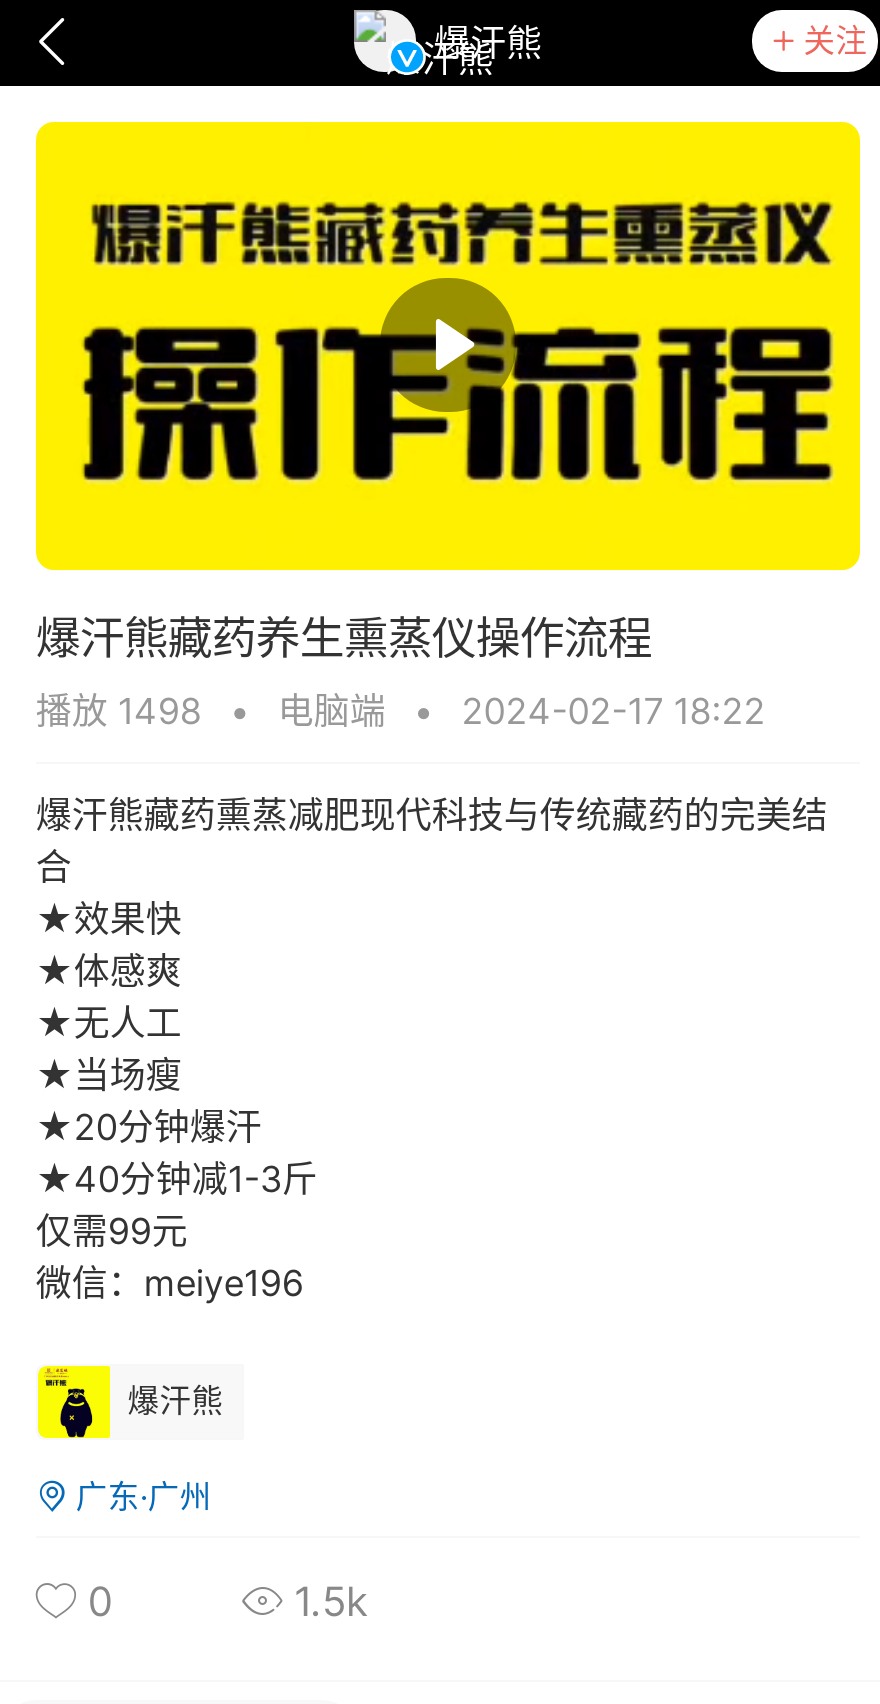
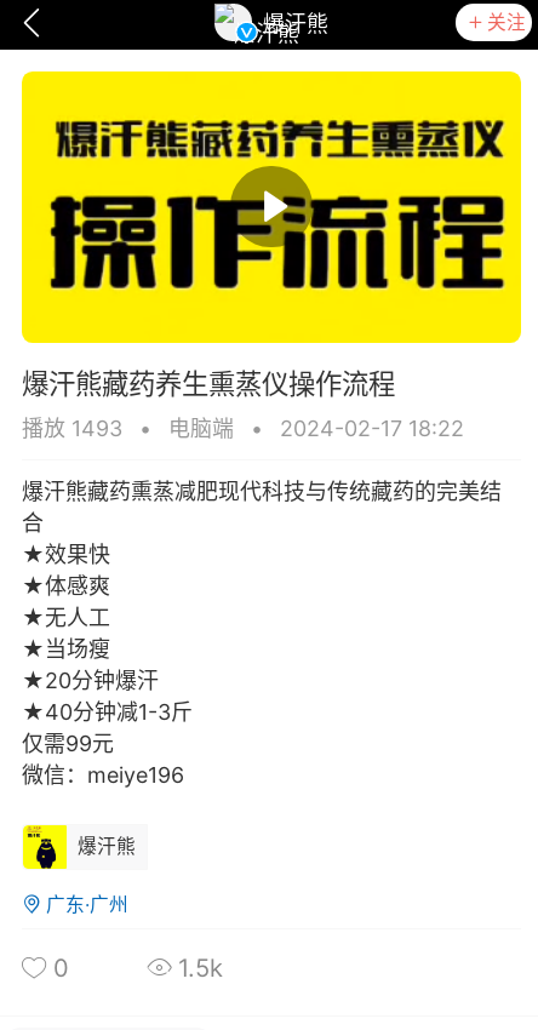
- 播放 1498
+ 播放 1493
